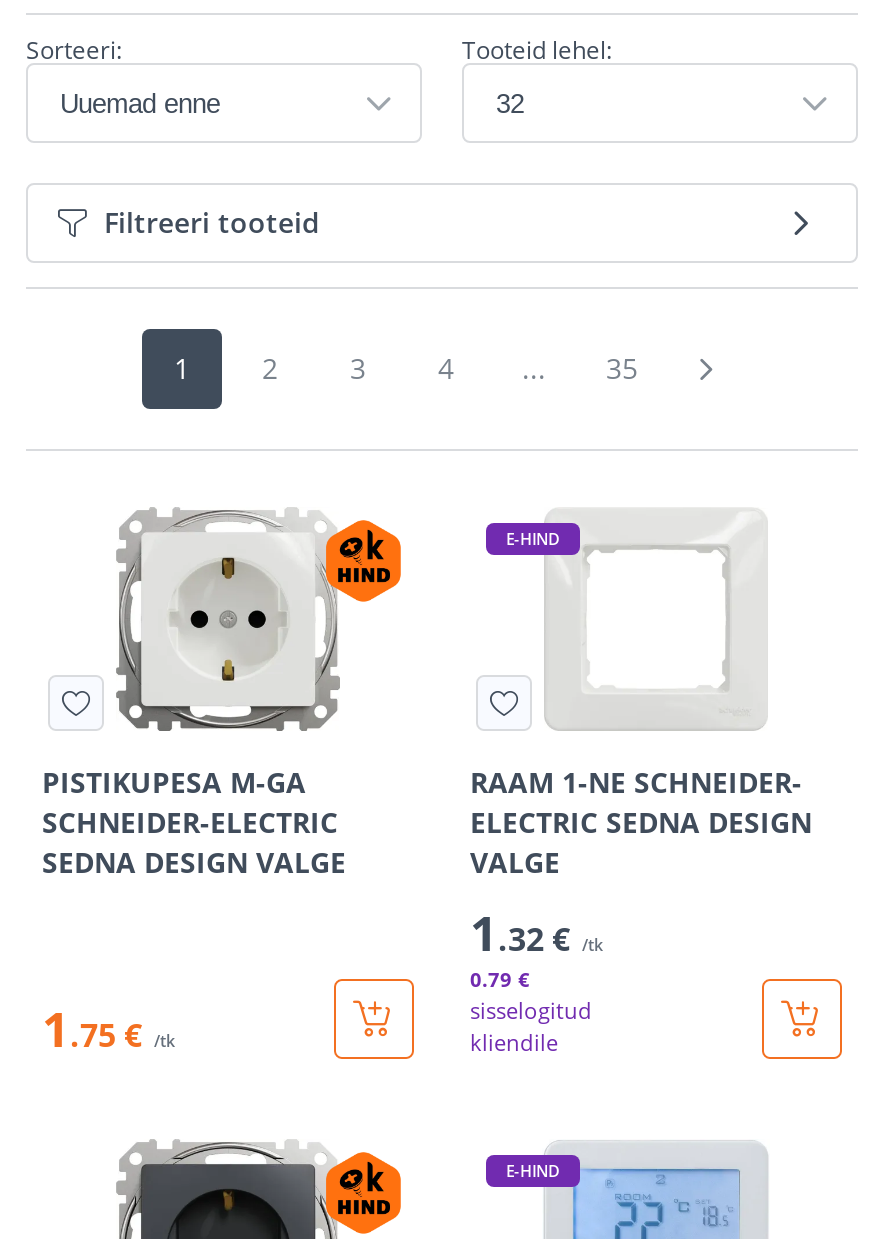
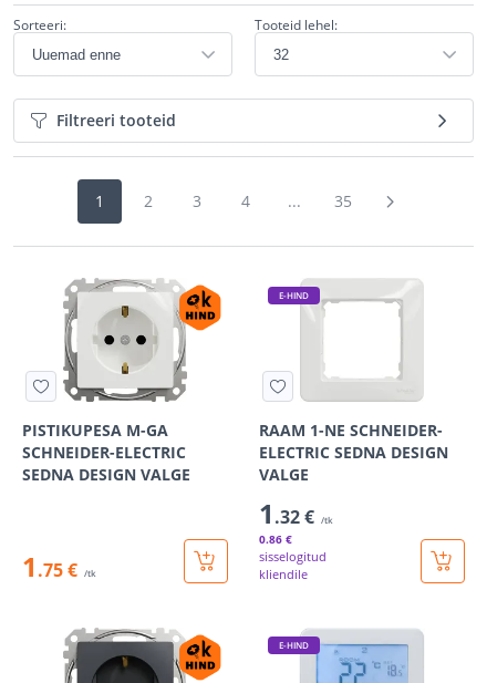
- 0.79 €
+ 0.86 €
